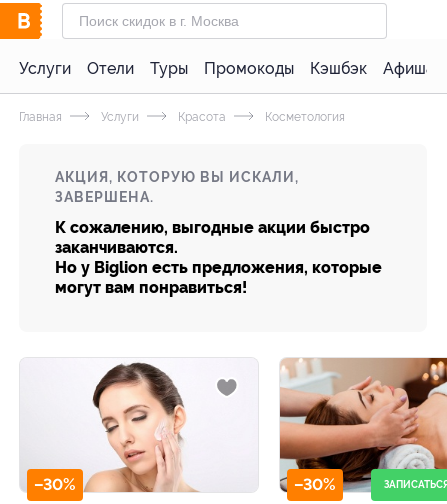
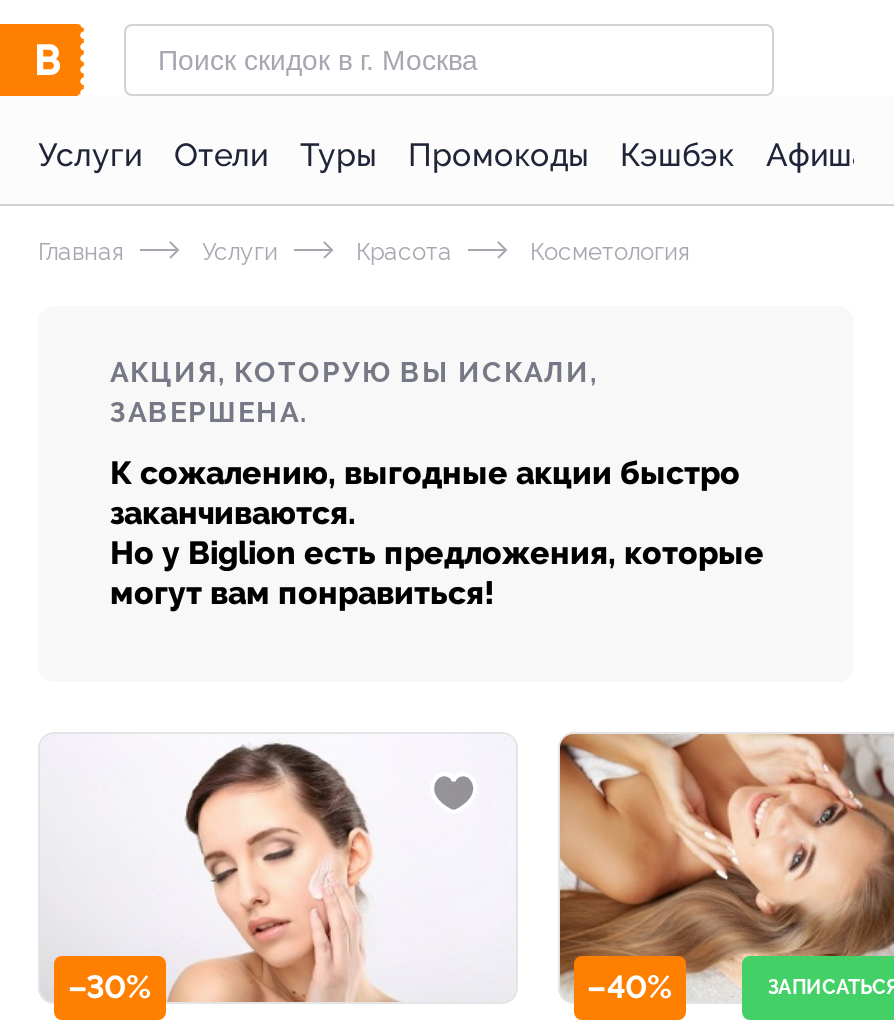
- [image]
- –30%
+ [image]
+ –40%
